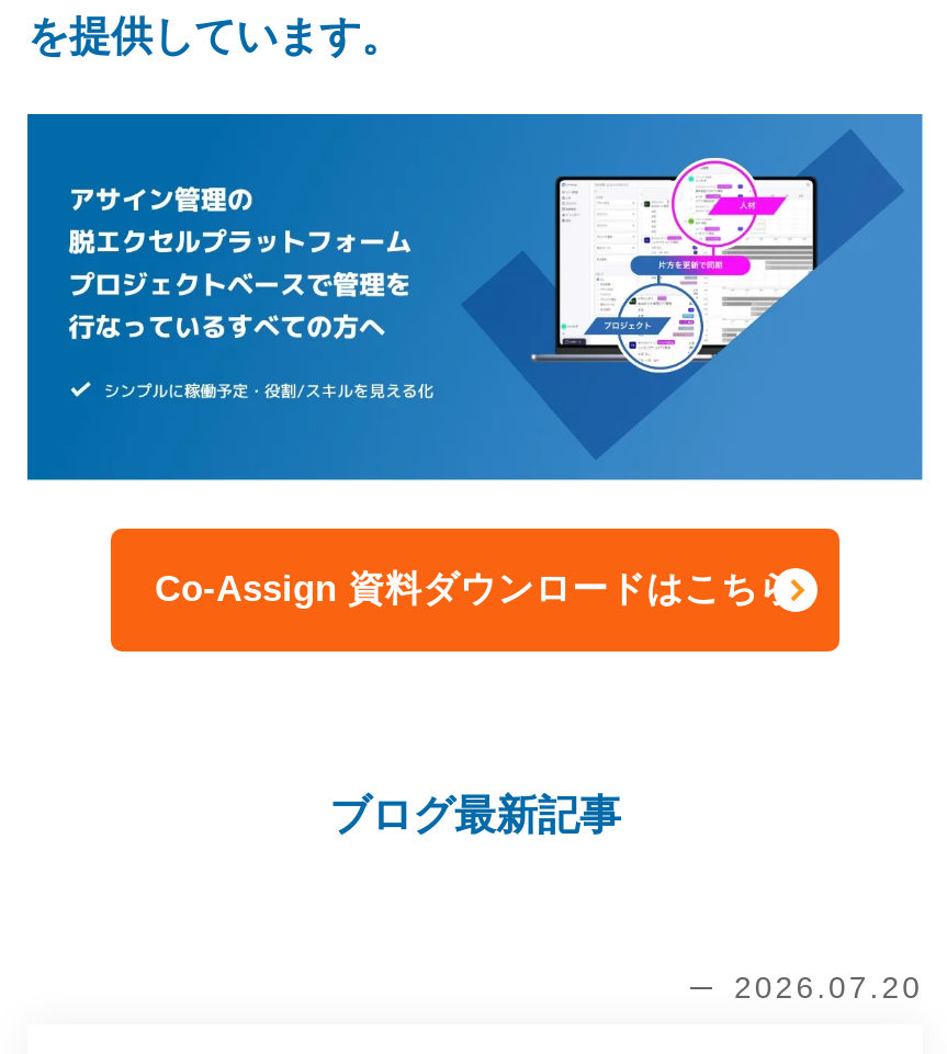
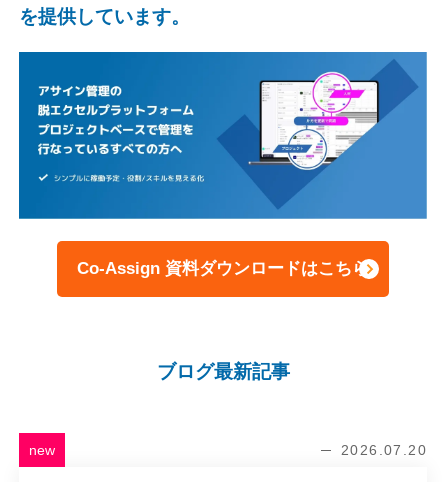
+ new
